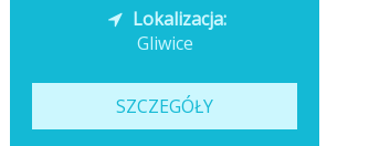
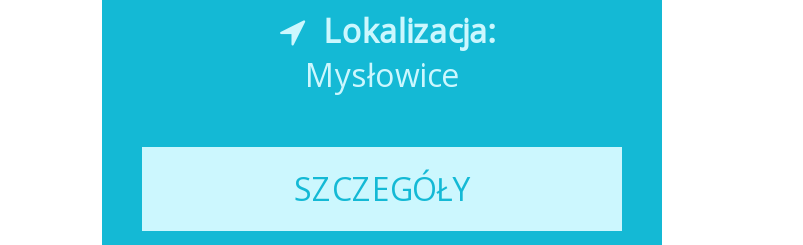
- Gliwice
+ Mysłowice
